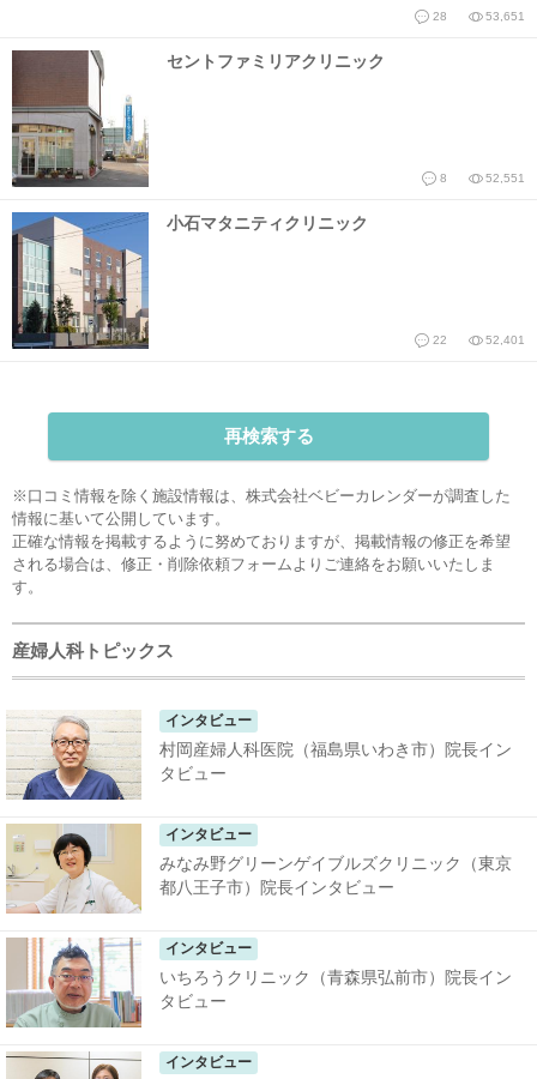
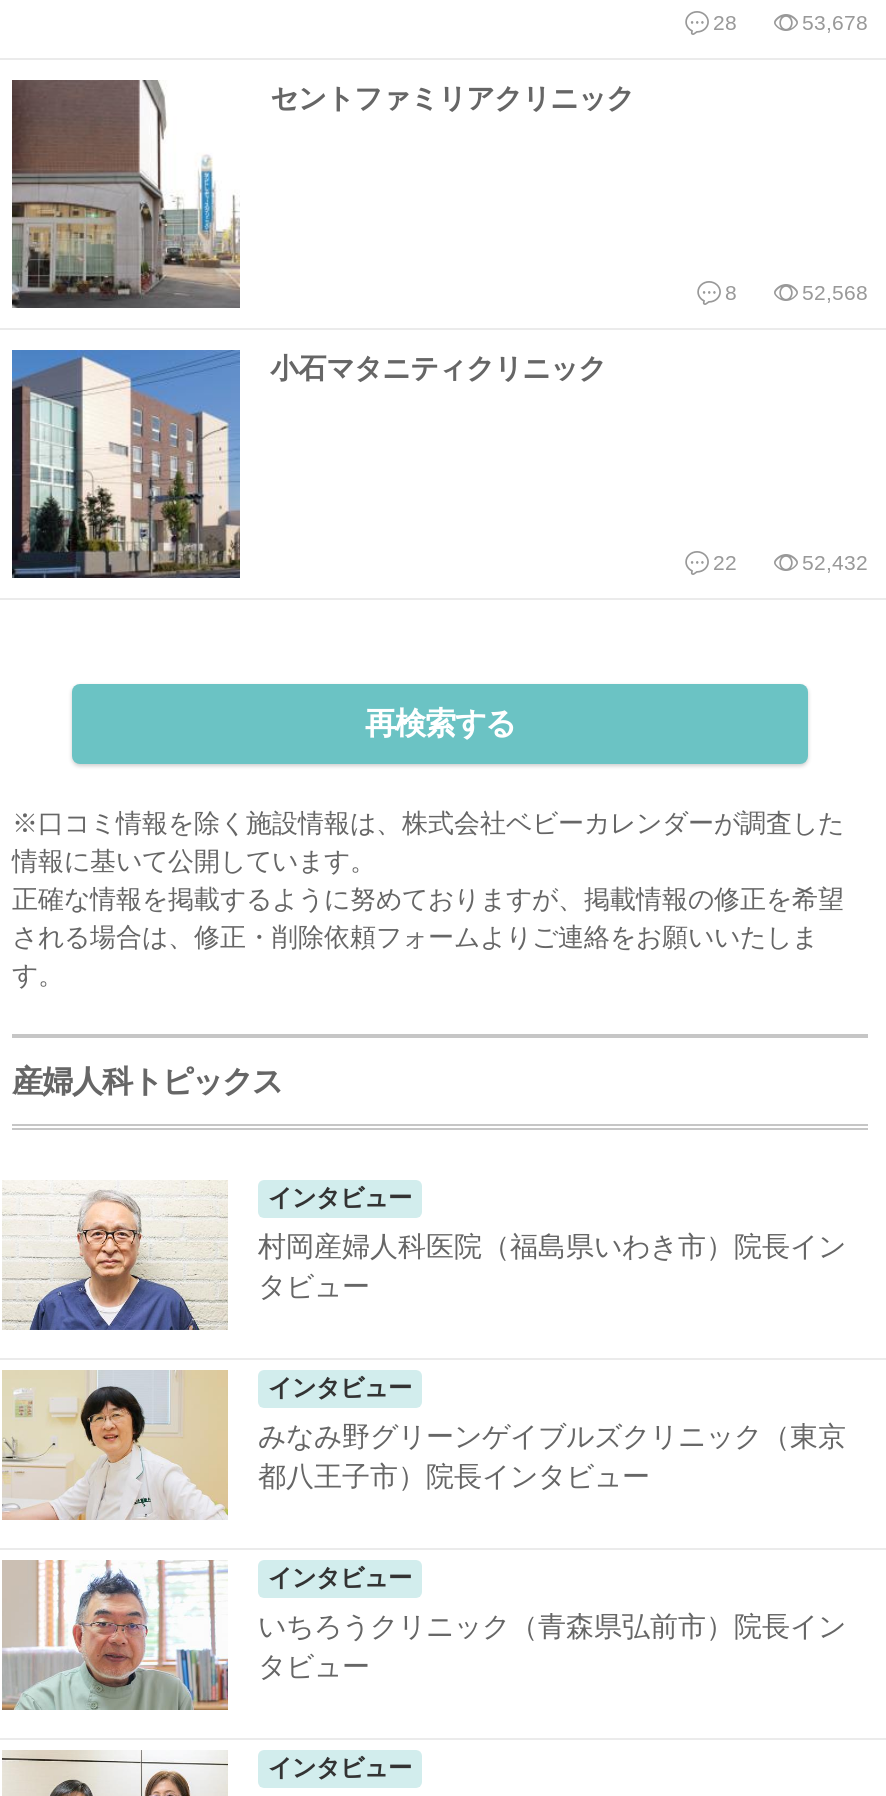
- 53,651
+ 53,678

- 52,551
+ 52,568

- 52,401
+ 52,432
